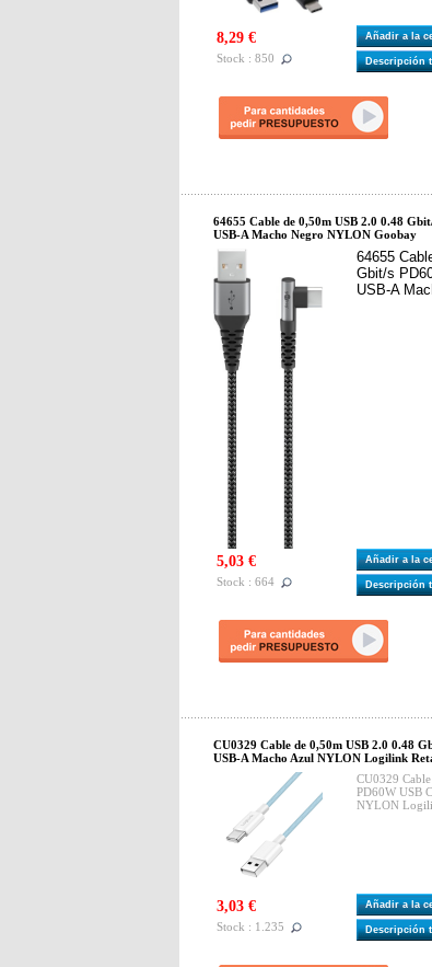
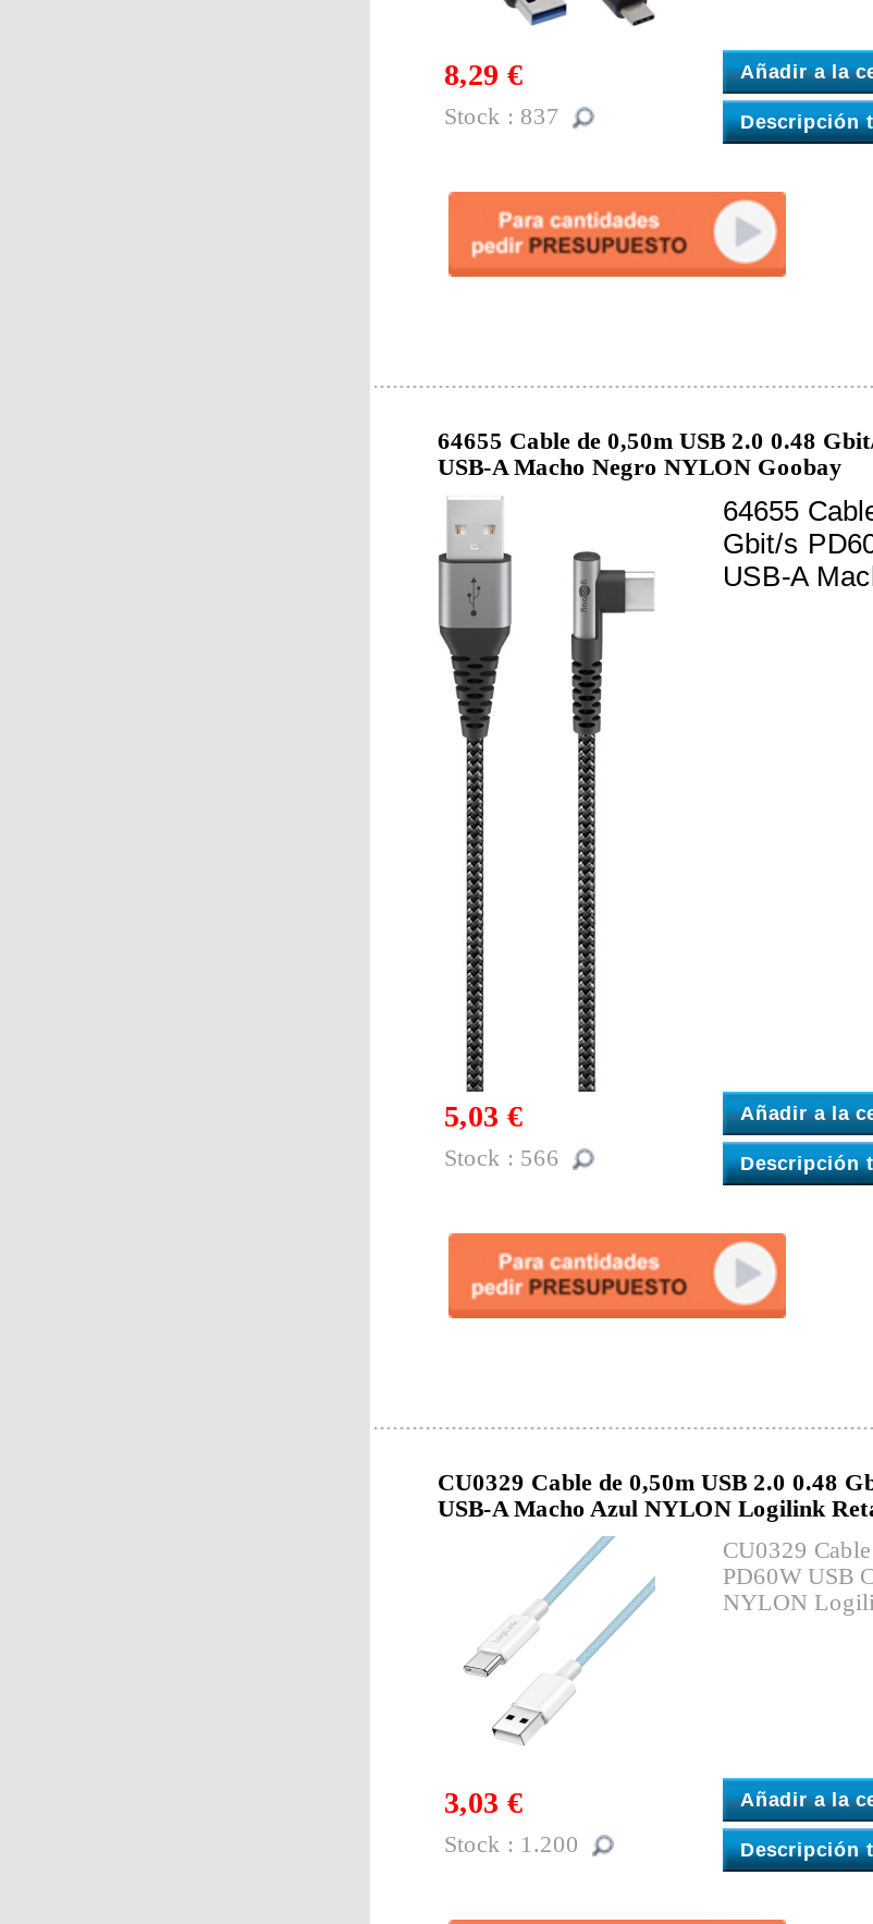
- Stock : 850
+ Stock : 837

- Stock : 664
+ Stock : 566

- Stock : 1.235
+ Stock : 1.200
